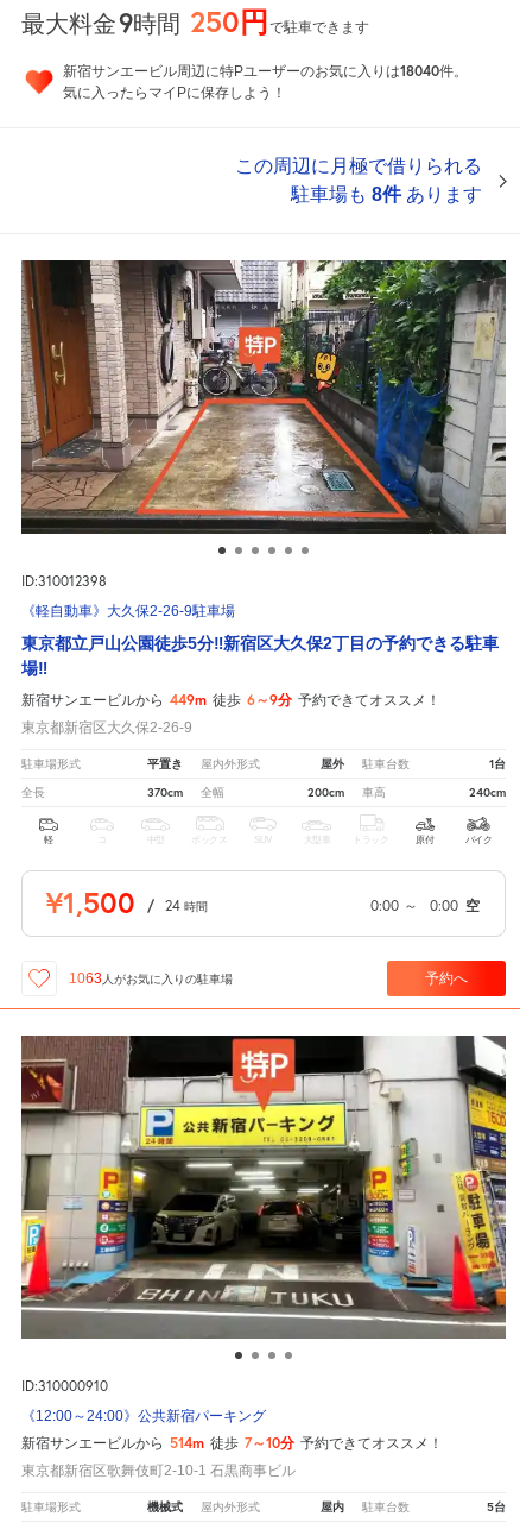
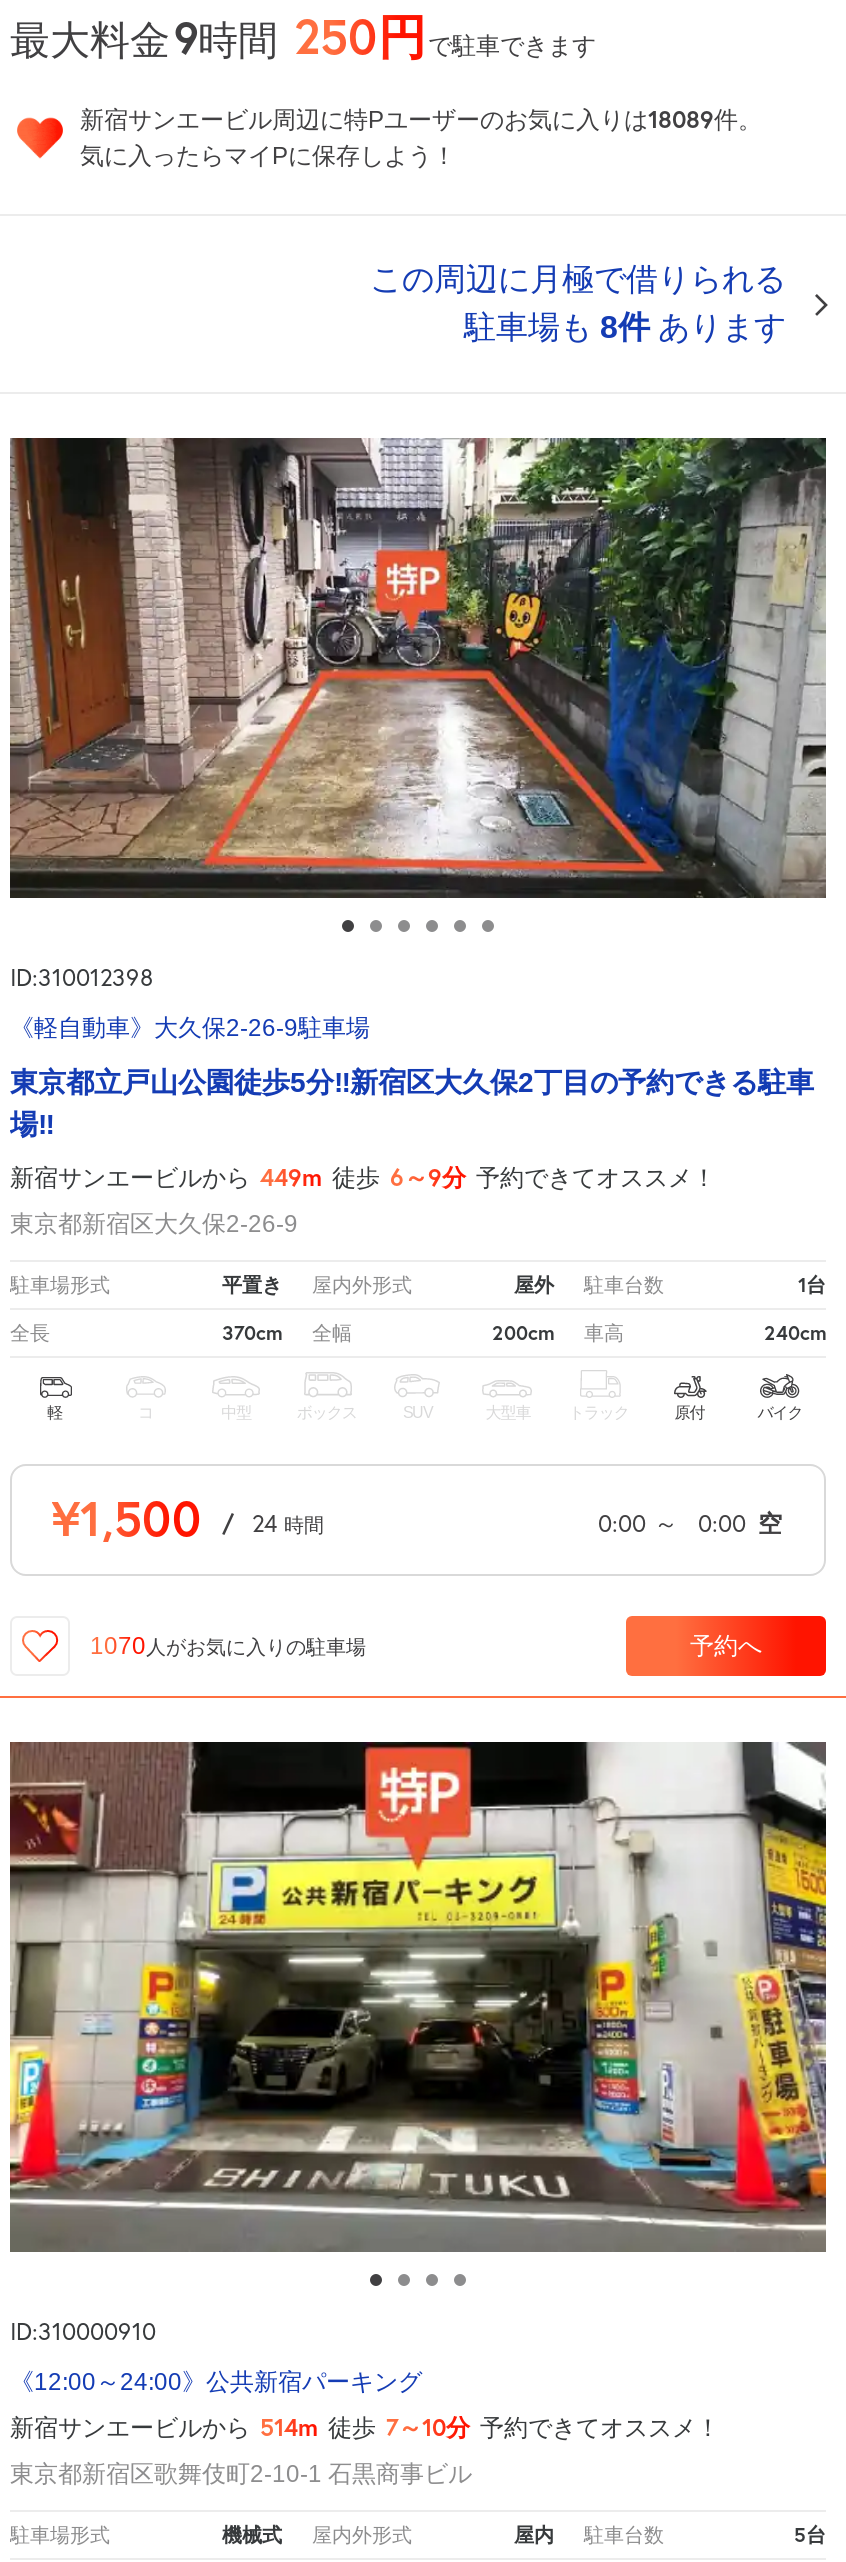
- 新宿サンエービル周辺に特Pユーザーのお気に入りは18040件。
+ 新宿サンエービル周辺に特Pユーザーのお気に入りは18089件。

- 1063人がお気に入りの駐車場
+ 1070人がお気に入りの駐車場
